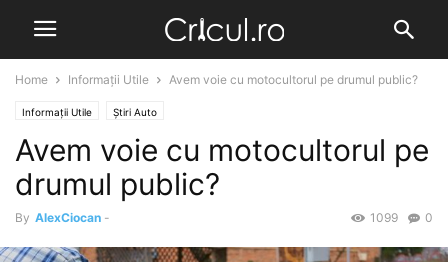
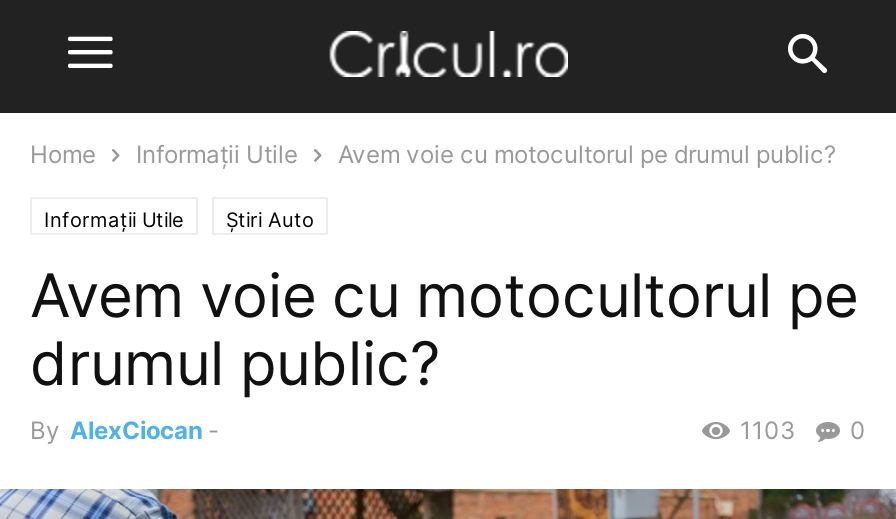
- 1099 0
+ 1103 0
